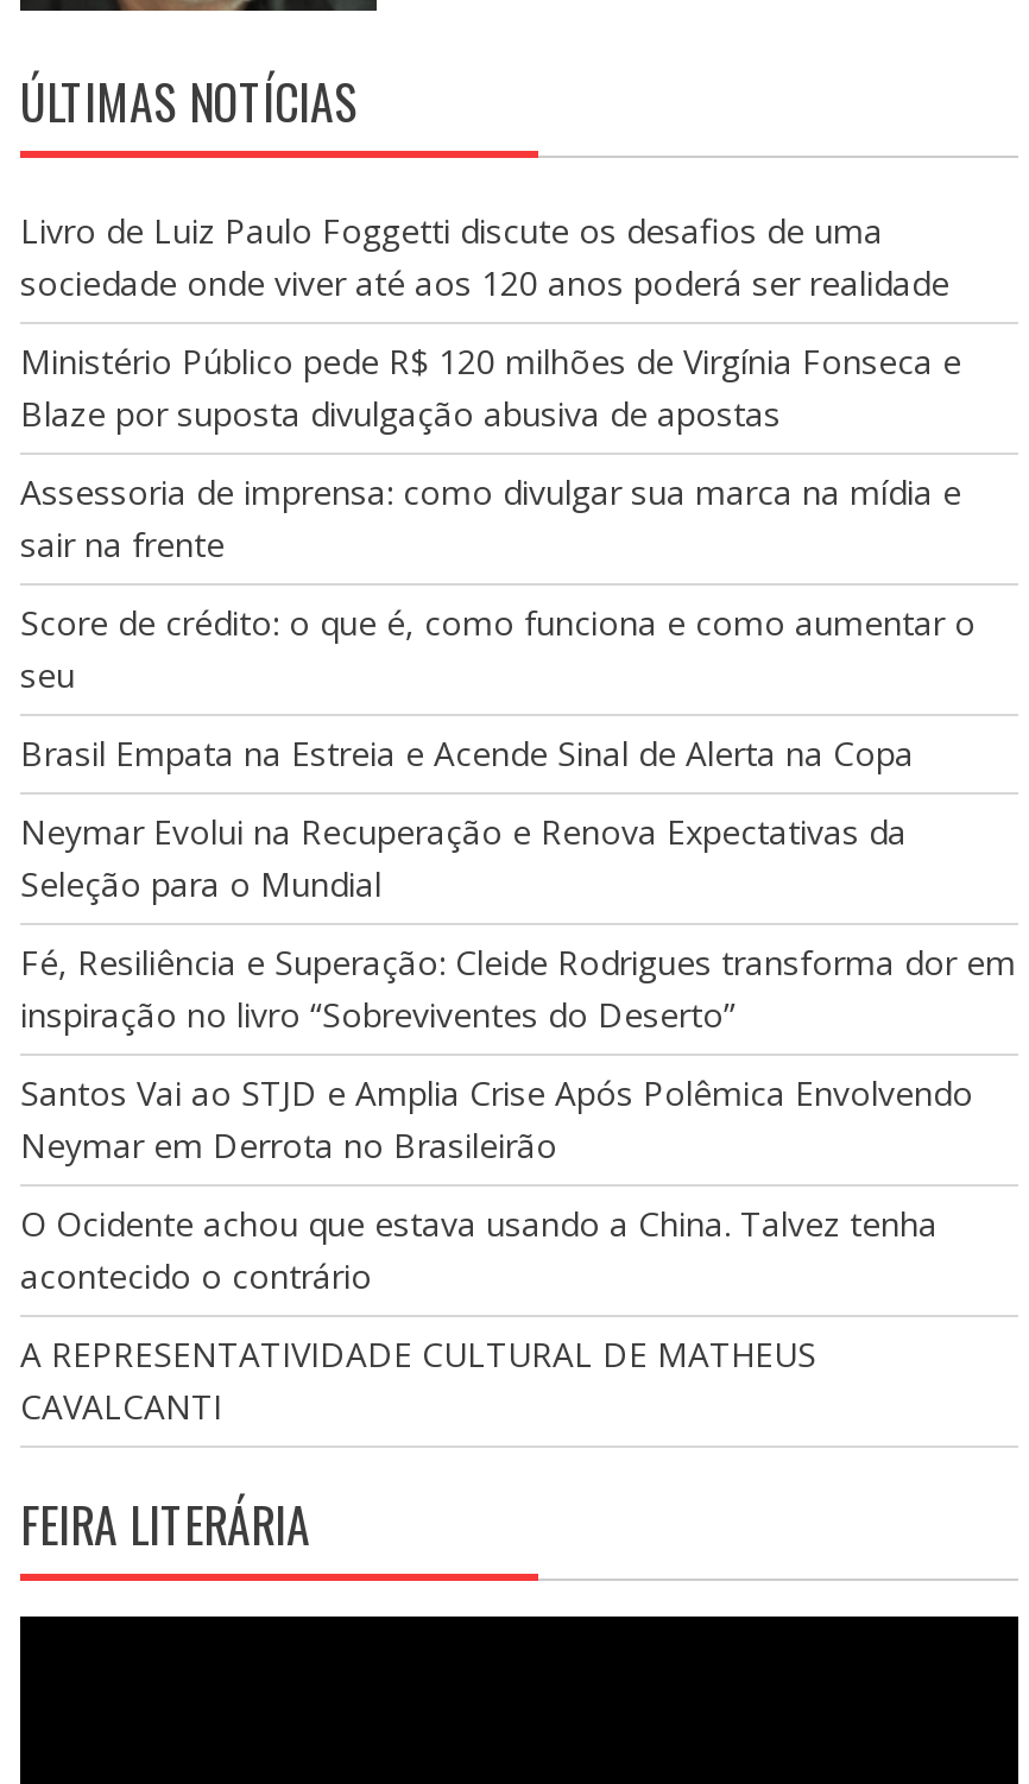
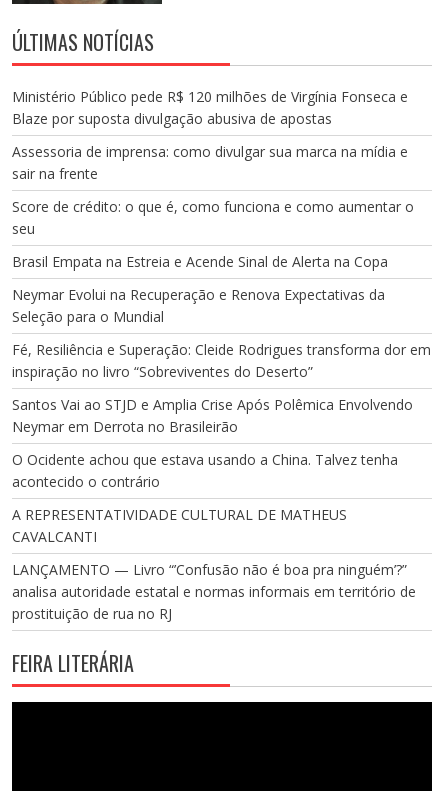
- Livro de Luiz Paulo Foggetti discute os desafios de uma
- sociedade onde viver até aos 120 anos poderá ser realidade

moved up: Ministério Público pede R$ 120 milhões de Virgínia Fonseca e | Blaze por suposta divulgação abusiva de apostas | Assessoria de imprensa: como divulgar sua marca na mídia e | ... | A REPRESENTATIVIDADE CULTURAL DE MATHEUS | CAVALCANTI

+ LANÇAMENTO — Livro “’Confusão não é boa pra ninguém’?”
+ analisa autoridade estatal e normas informais em território de
+ prostituição de rua no RJ
